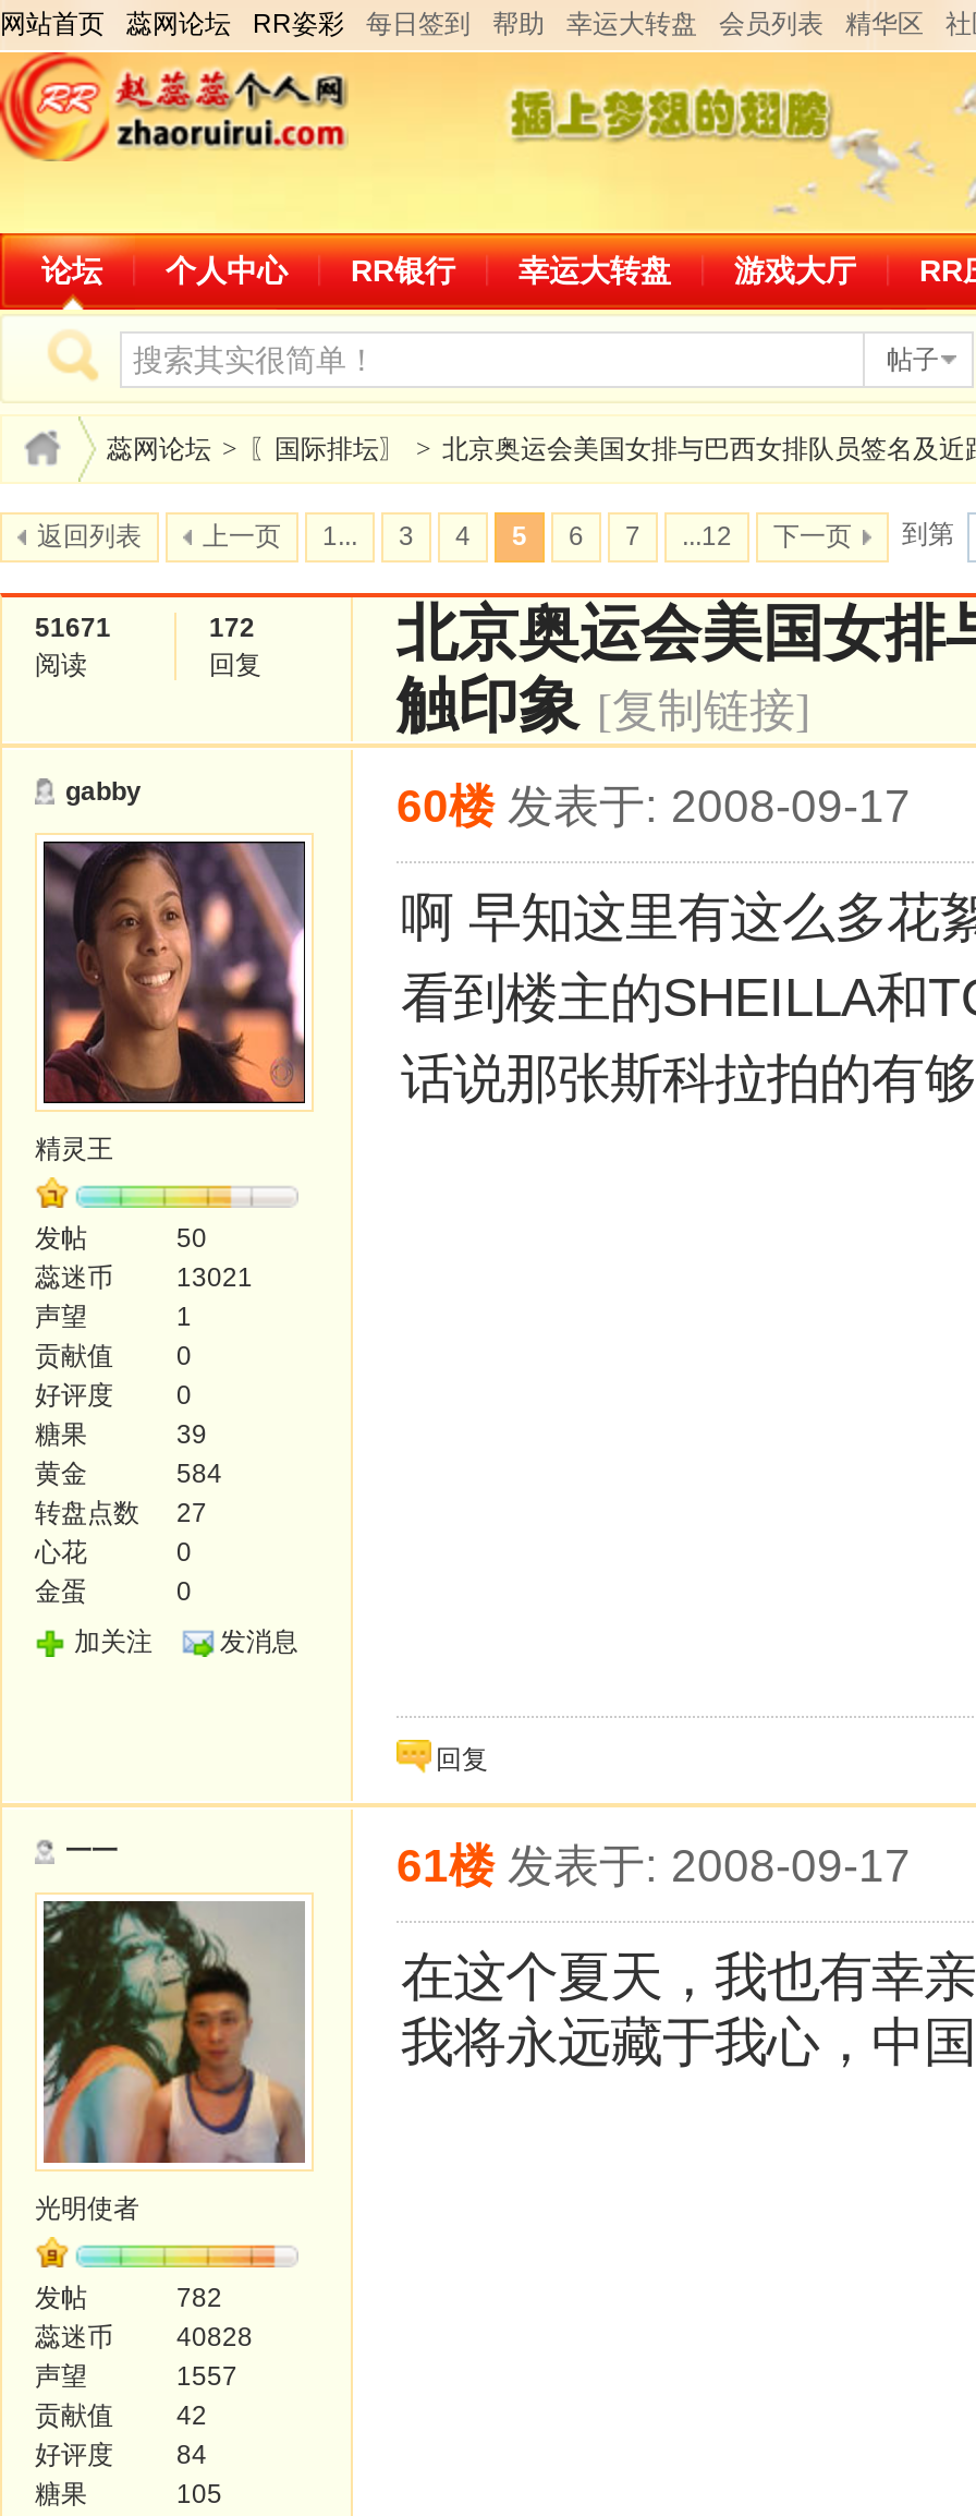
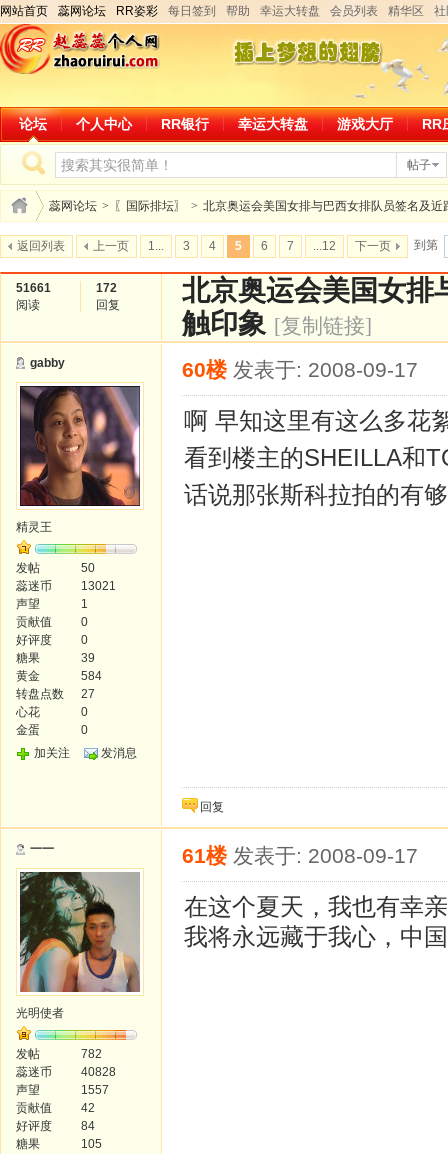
- 51671
+ 51661
